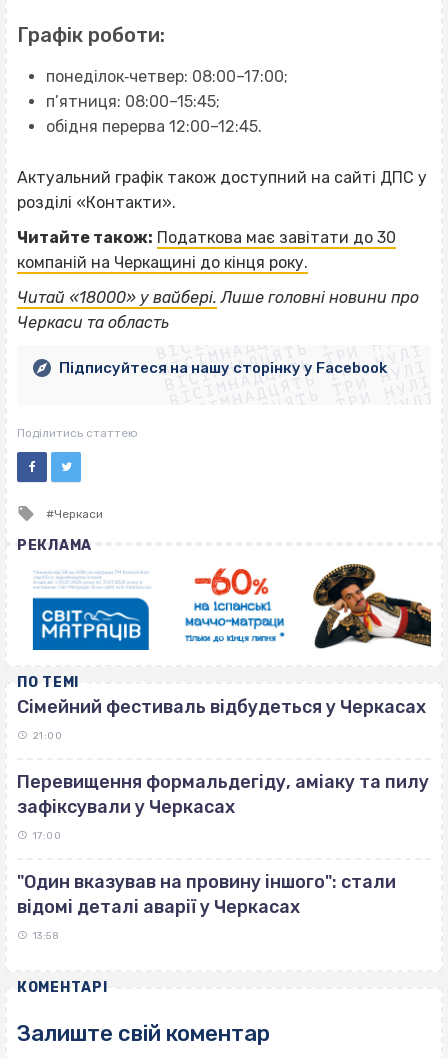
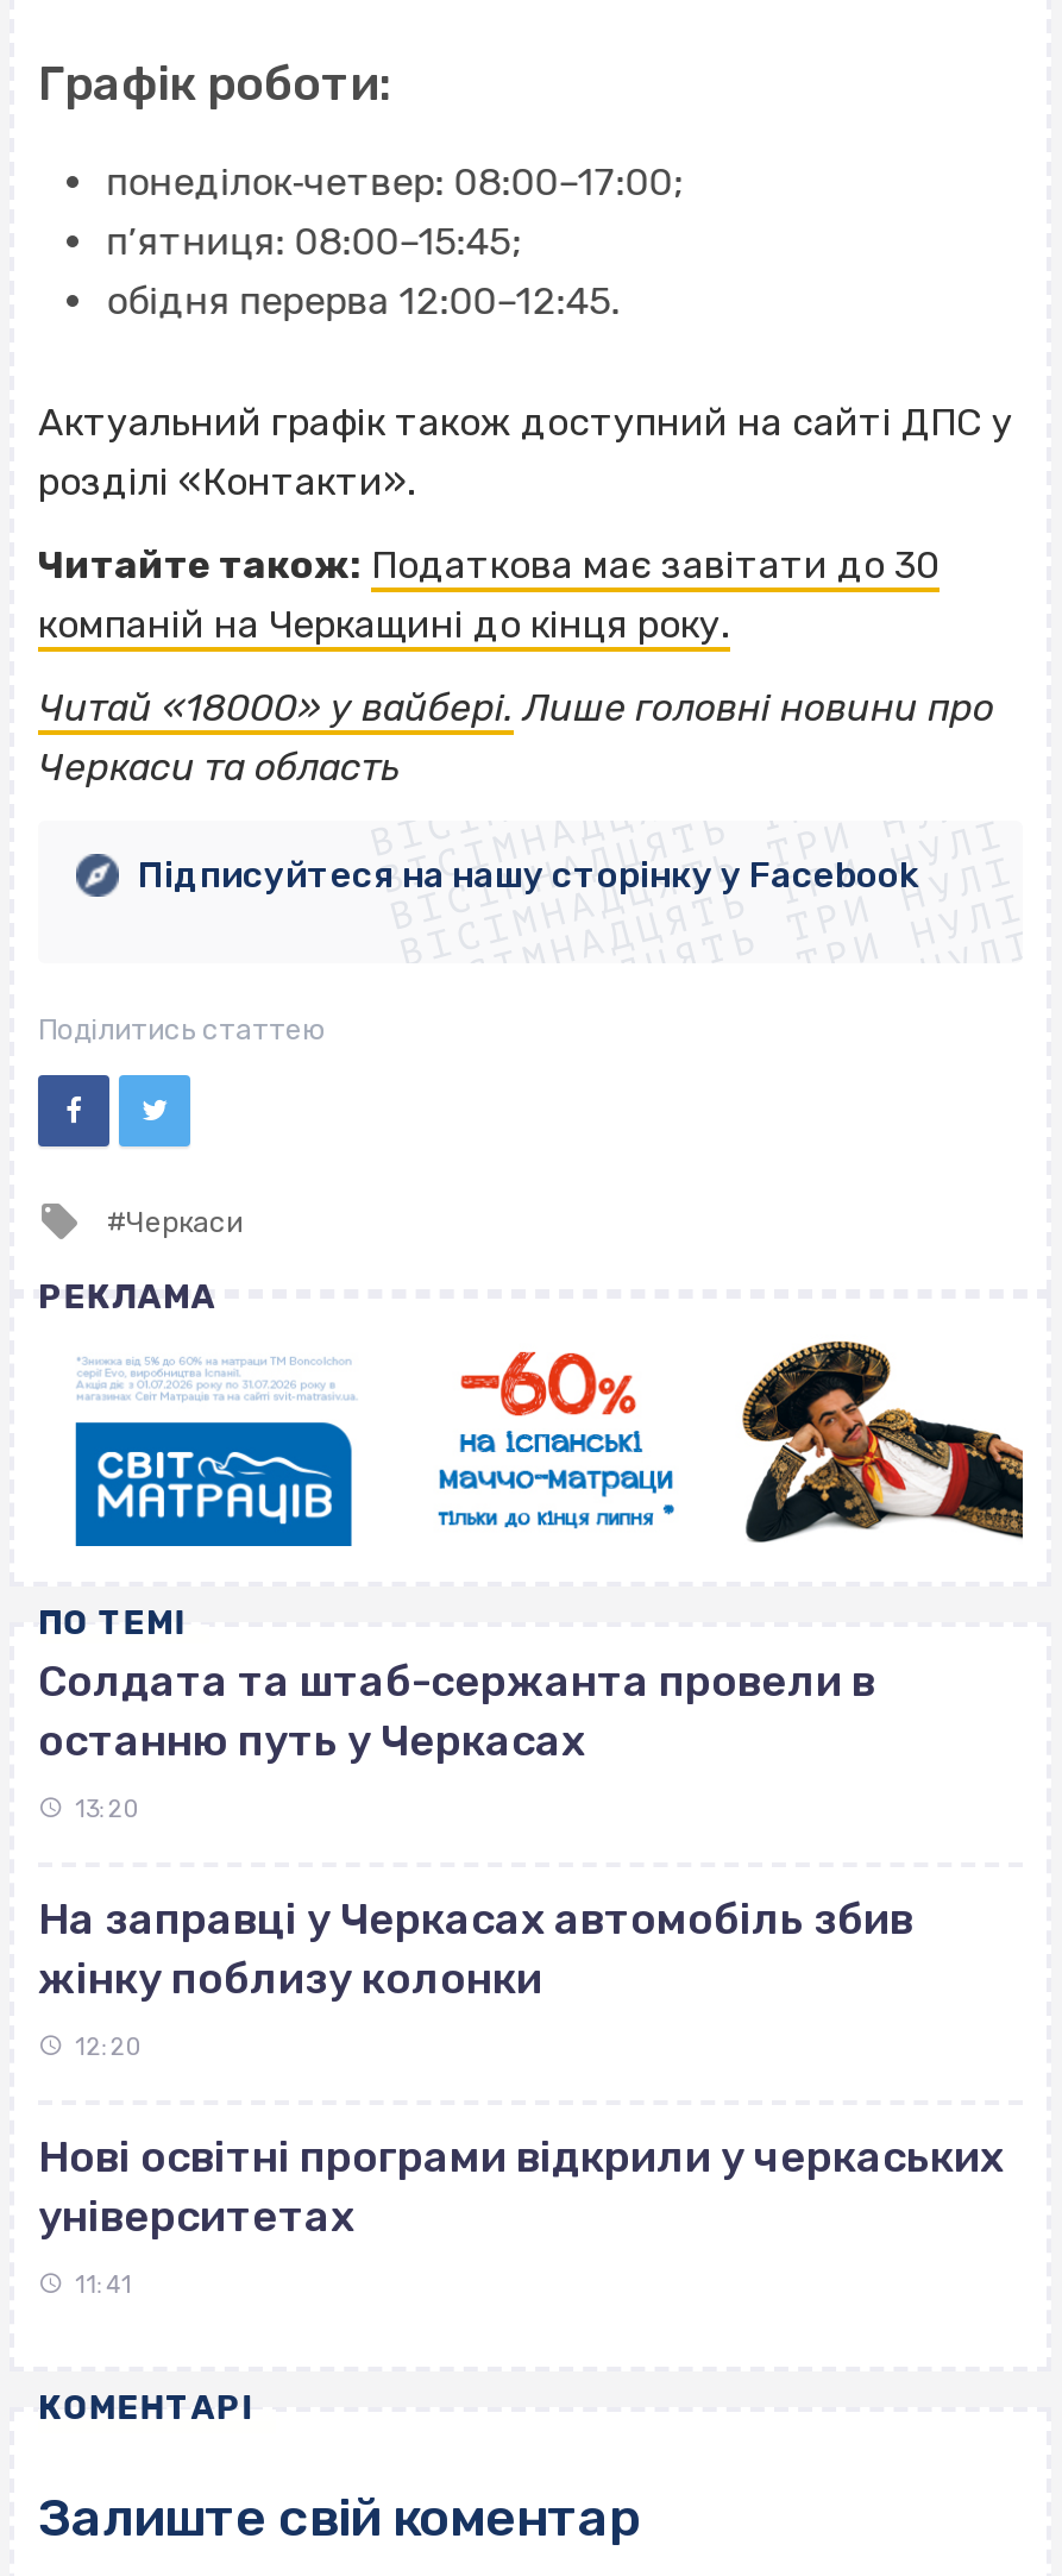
- Сімейний фестиваль відбудеться у Черкасах
+ Солдата та штаб-сержанта провели в
+ останню путь у Черкасах

- 21:00
+ 13:20

- Перевищення формальдегіду, аміаку та пилу
- зафіксували у Черкасах
+ На заправці у Черкасах автомобіль збив
+ жінку поблизу колонки

- 17:00
+ 12:20

- "Один вказував на провину іншого": стали
- відомі деталі аварії у Черкасах
+ Нові освітні програми відкрили у черкаських
+ університетах

- 13:58
+ 11:41
